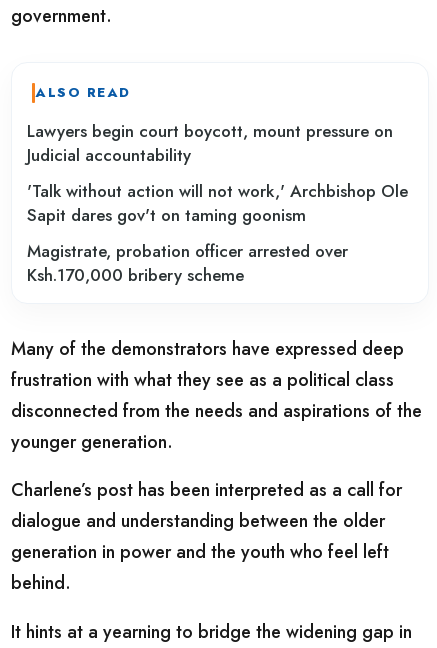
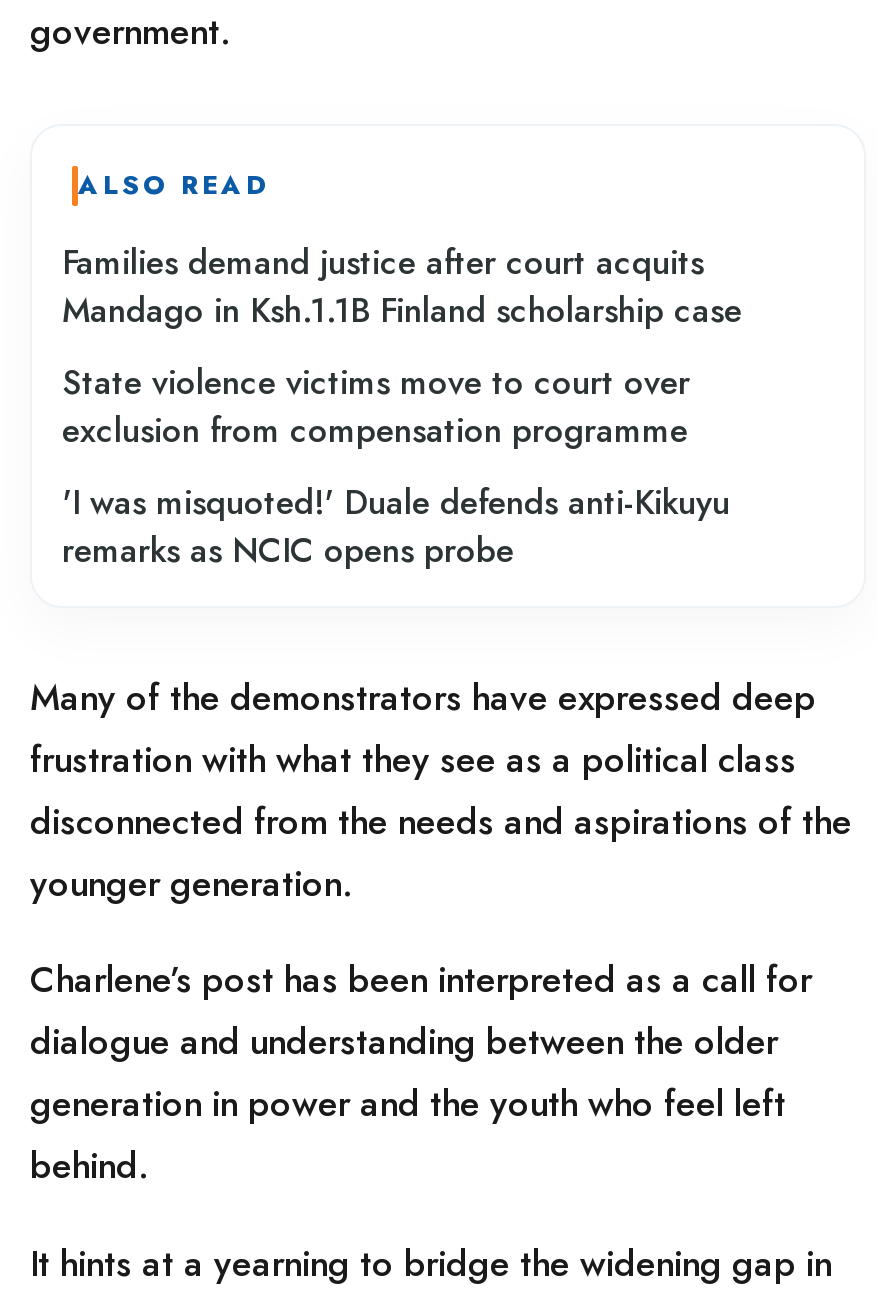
- Lawyers begin court boycott, mount pressure on
- Judicial accountability
+ Families demand justice after court acquits
+ Mandago in Ksh.1.1B Finland scholarship case

- 'Talk without action will not work,' Archbishop Ole
- Sapit dares gov't on taming goonism
+ State violence victims move to court over
+ exclusion from compensation programme

- Magistrate, probation officer arrested over
- Ksh.170,000 bribery scheme
+ 'I was misquoted!' Duale defends anti-Kikuyu
+ remarks as NCIC opens probe
